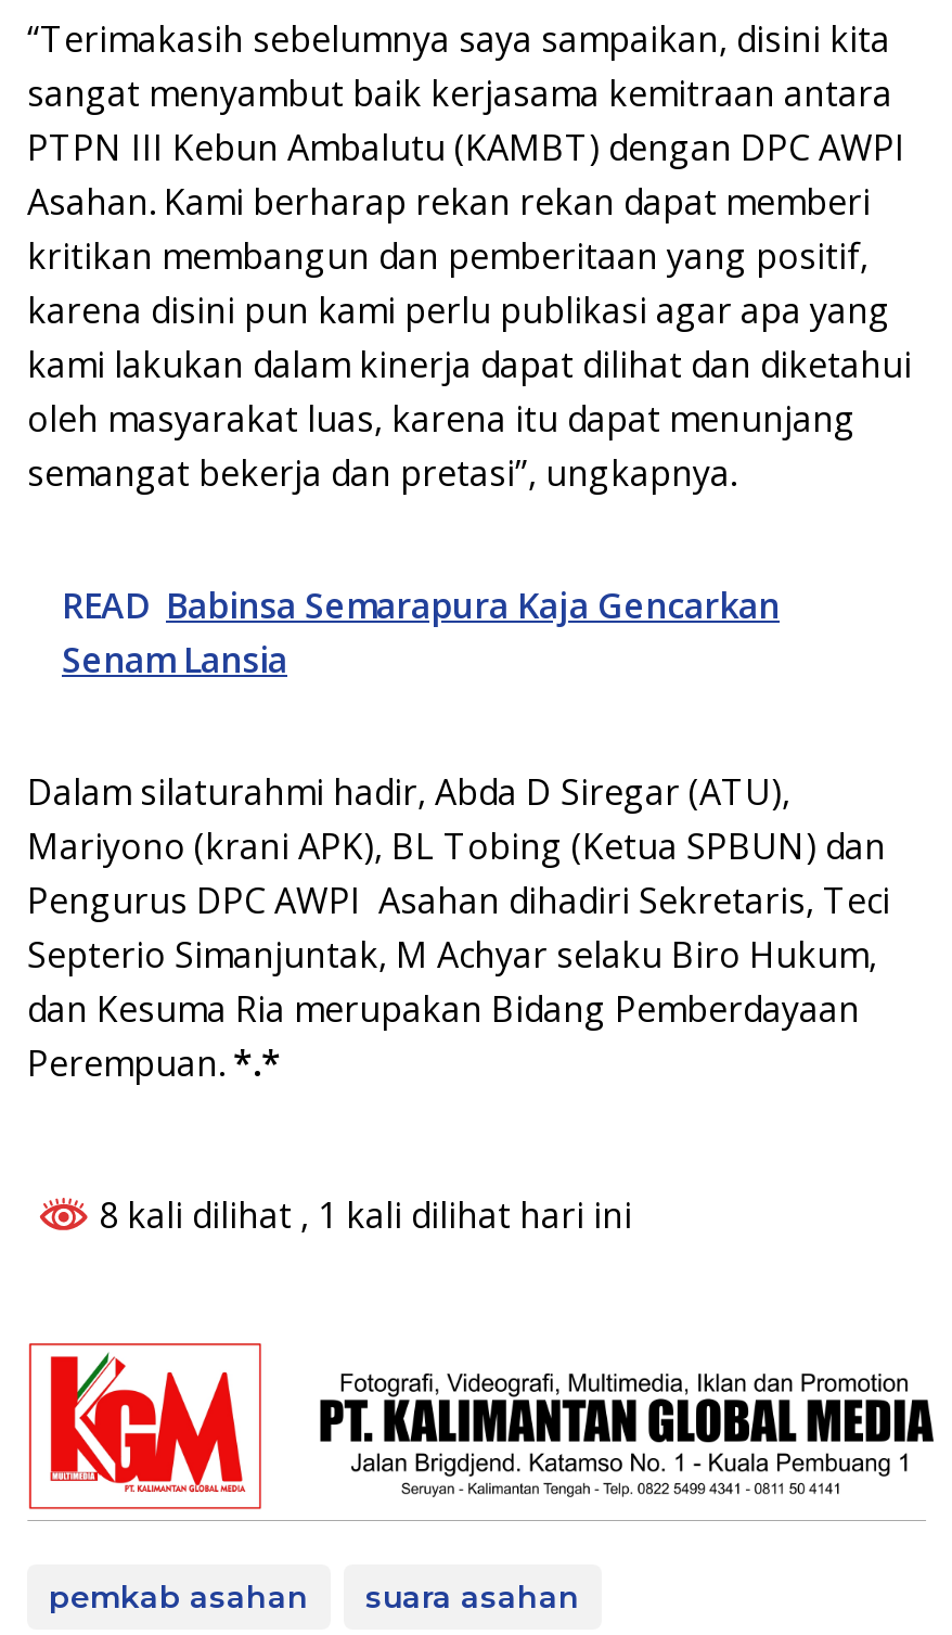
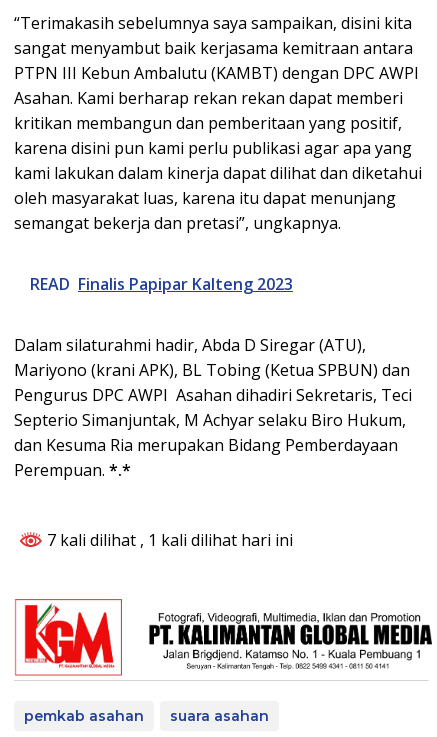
- READ Babinsa Semarapura Kaja Gencarkan
- Senam Lansia
+ READ Finalis Papipar Kalteng 2023

- 8 kali dilihat, 1 kali dilihat hari ini
+ 7 kali dilihat, 1 kali dilihat hari ini
